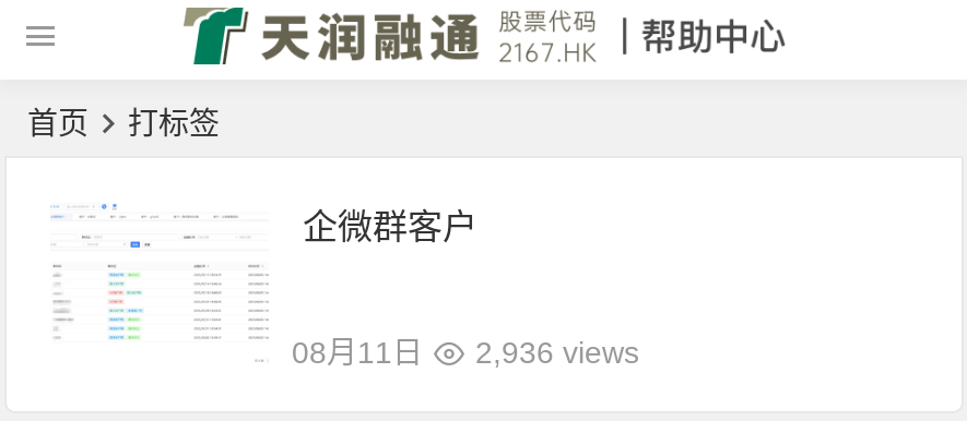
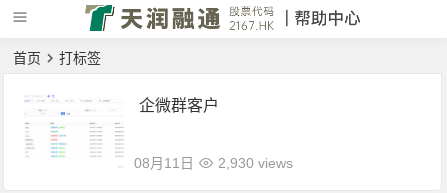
- 08月11日 2,936 views
+ 08月11日 2,930 views
